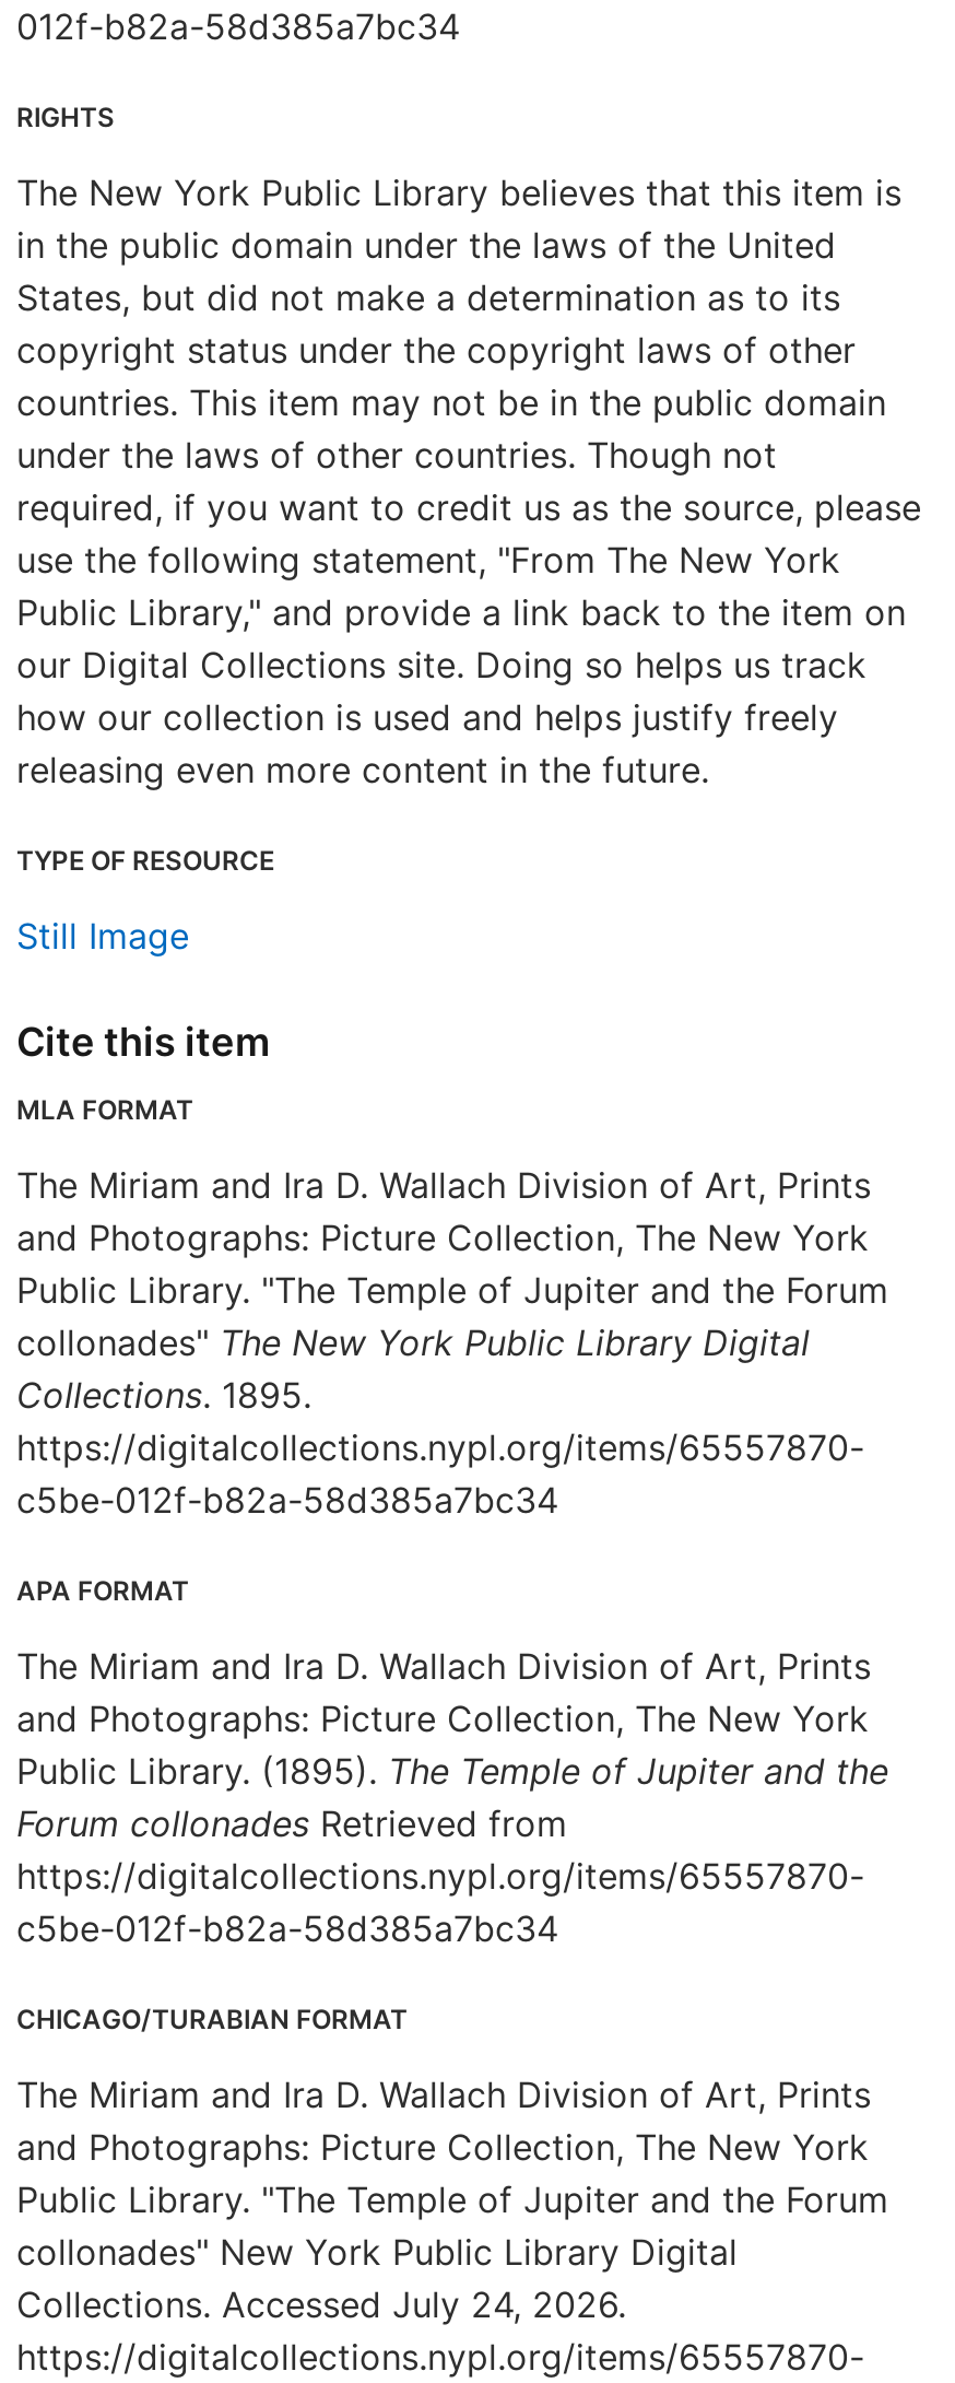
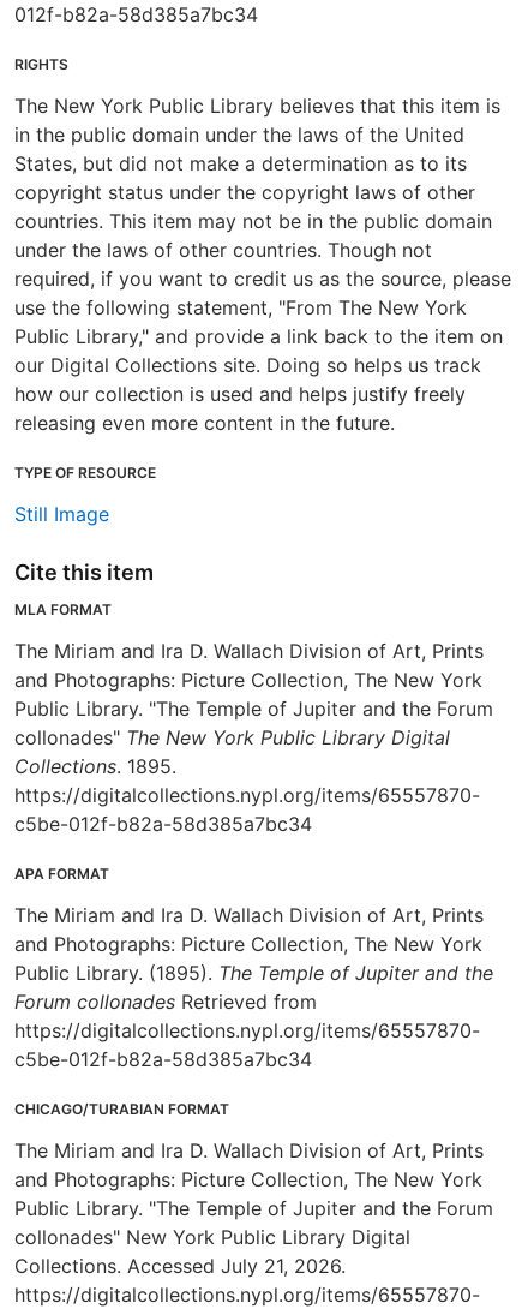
- Collections. Accessed July 24, 2026.
+ Collections. Accessed July 21, 2026.
